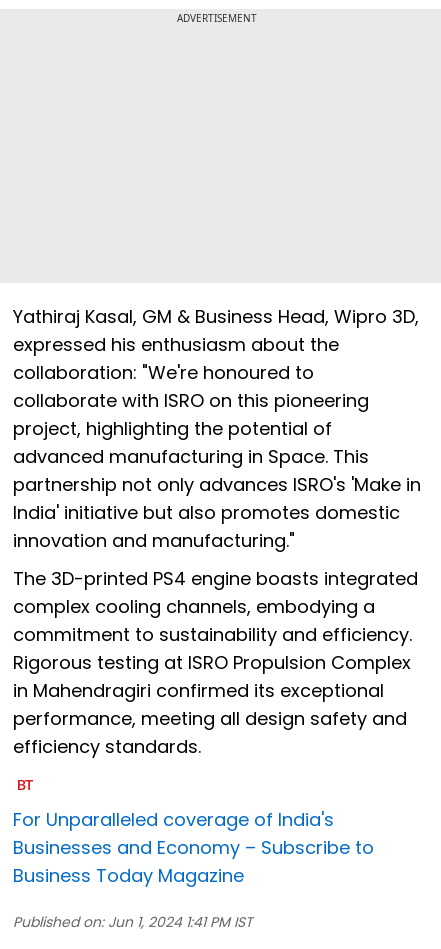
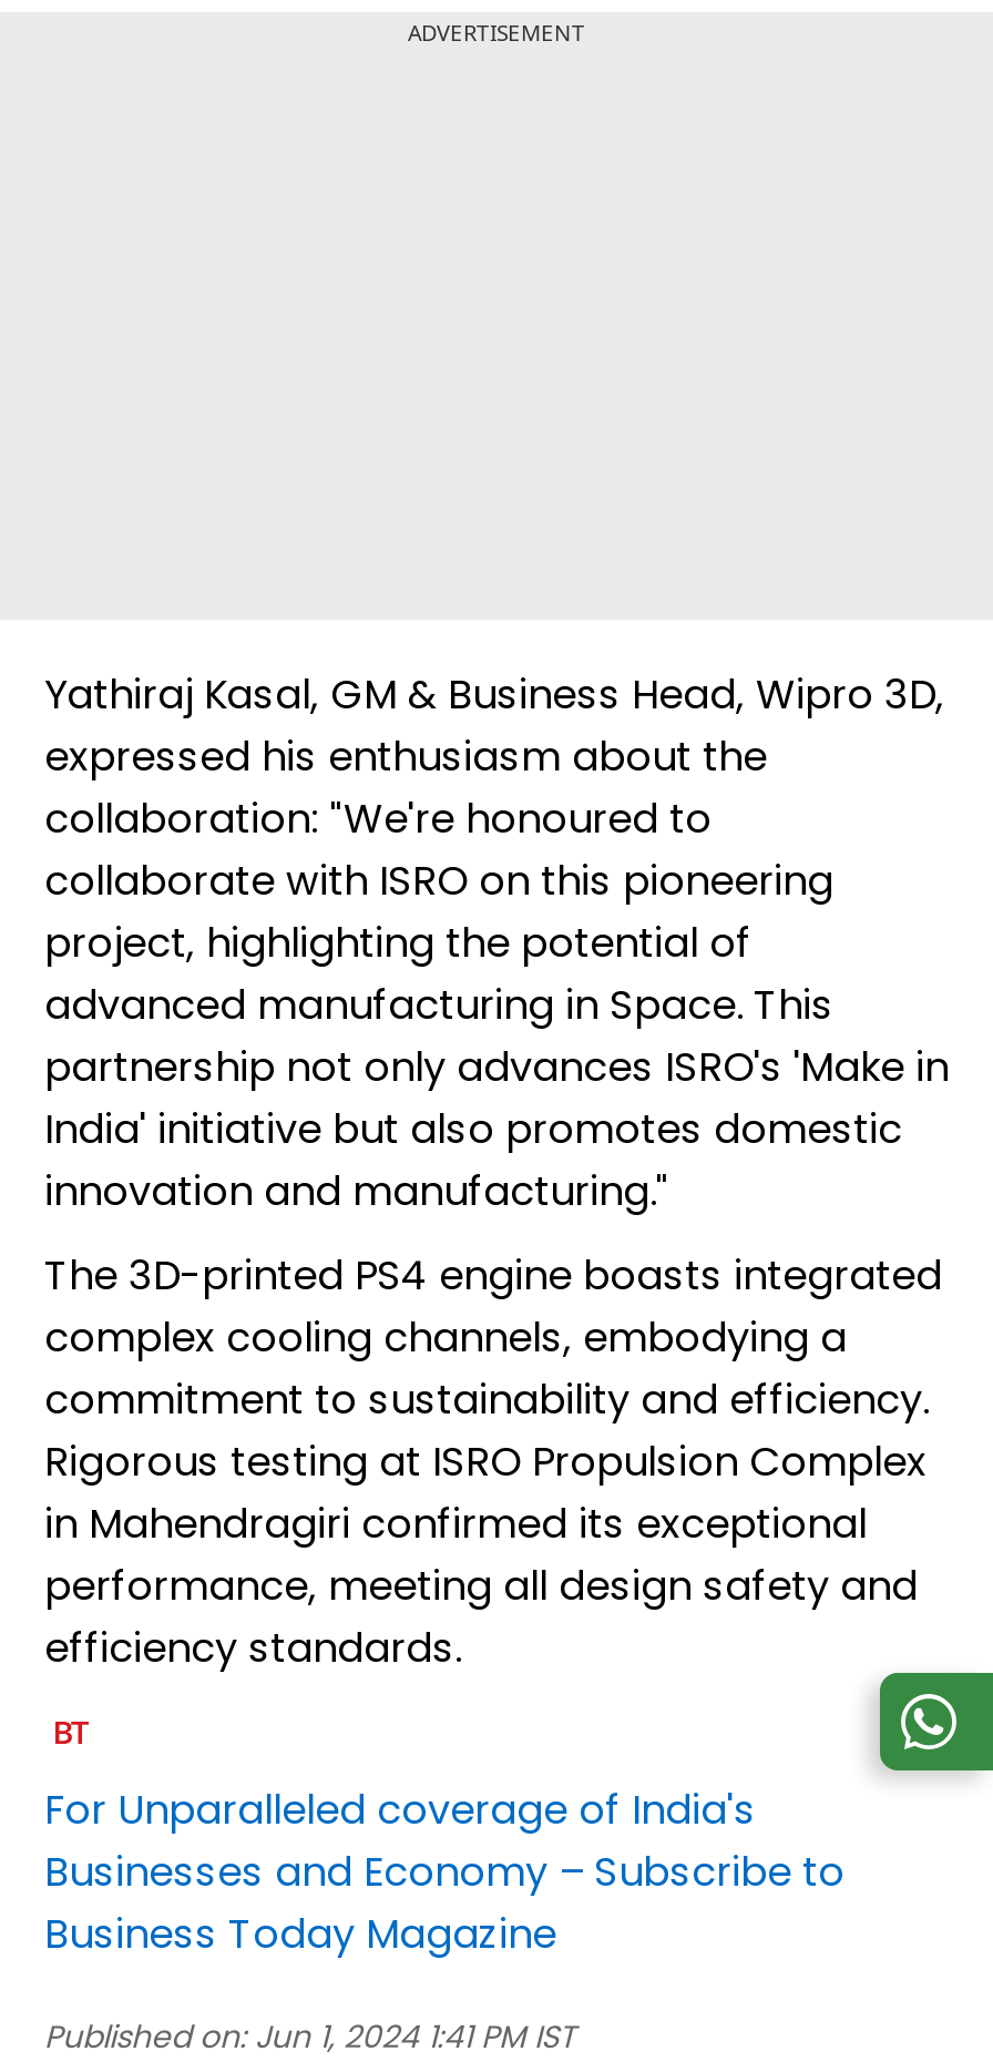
+ [image]
